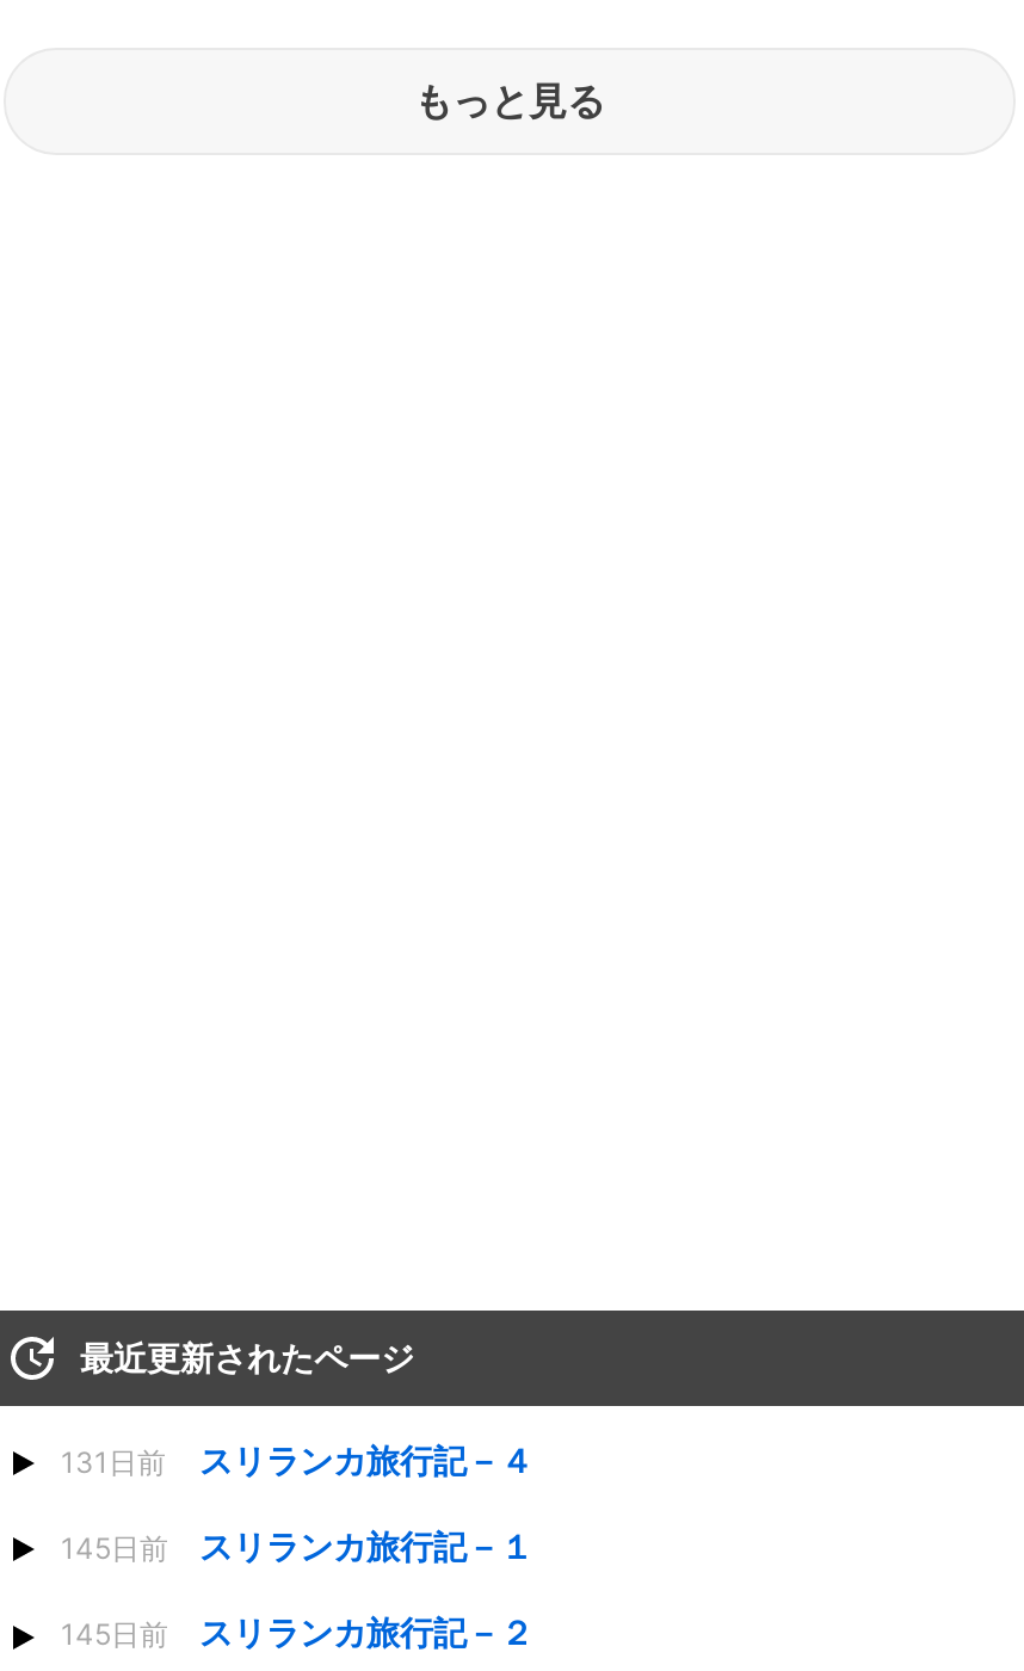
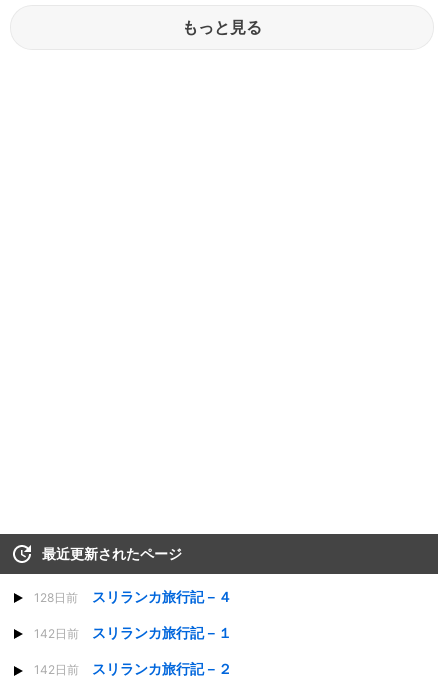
- 131日前 スリランカ旅行記－４
+ 128日前 スリランカ旅行記－４

- 145日前 スリランカ旅行記－１
+ 142日前 スリランカ旅行記－１

- 145日前 スリランカ旅行記－２
+ 142日前 スリランカ旅行記－２
